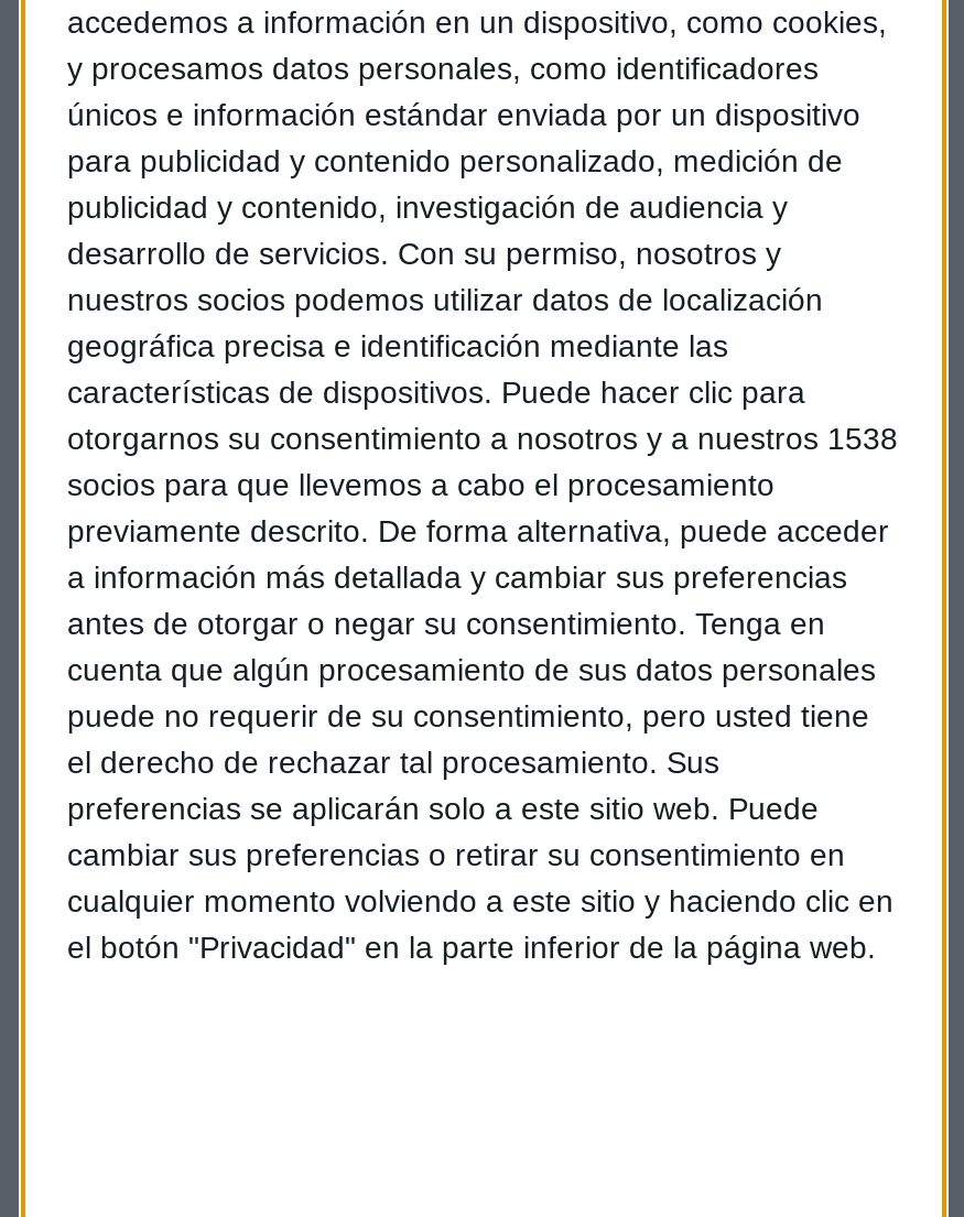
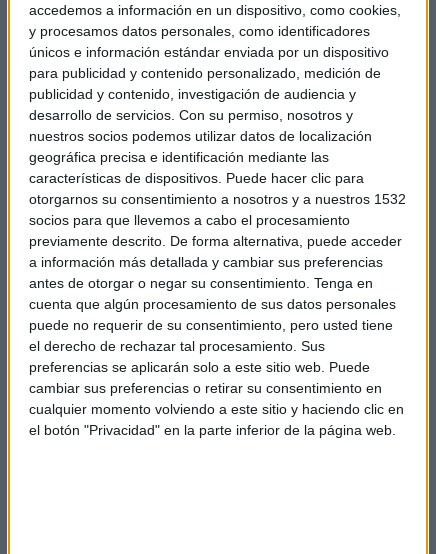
- otorgarnos su consentimiento a nosotros y a nuestros 1538
+ otorgarnos su consentimiento a nosotros y a nuestros 1532
